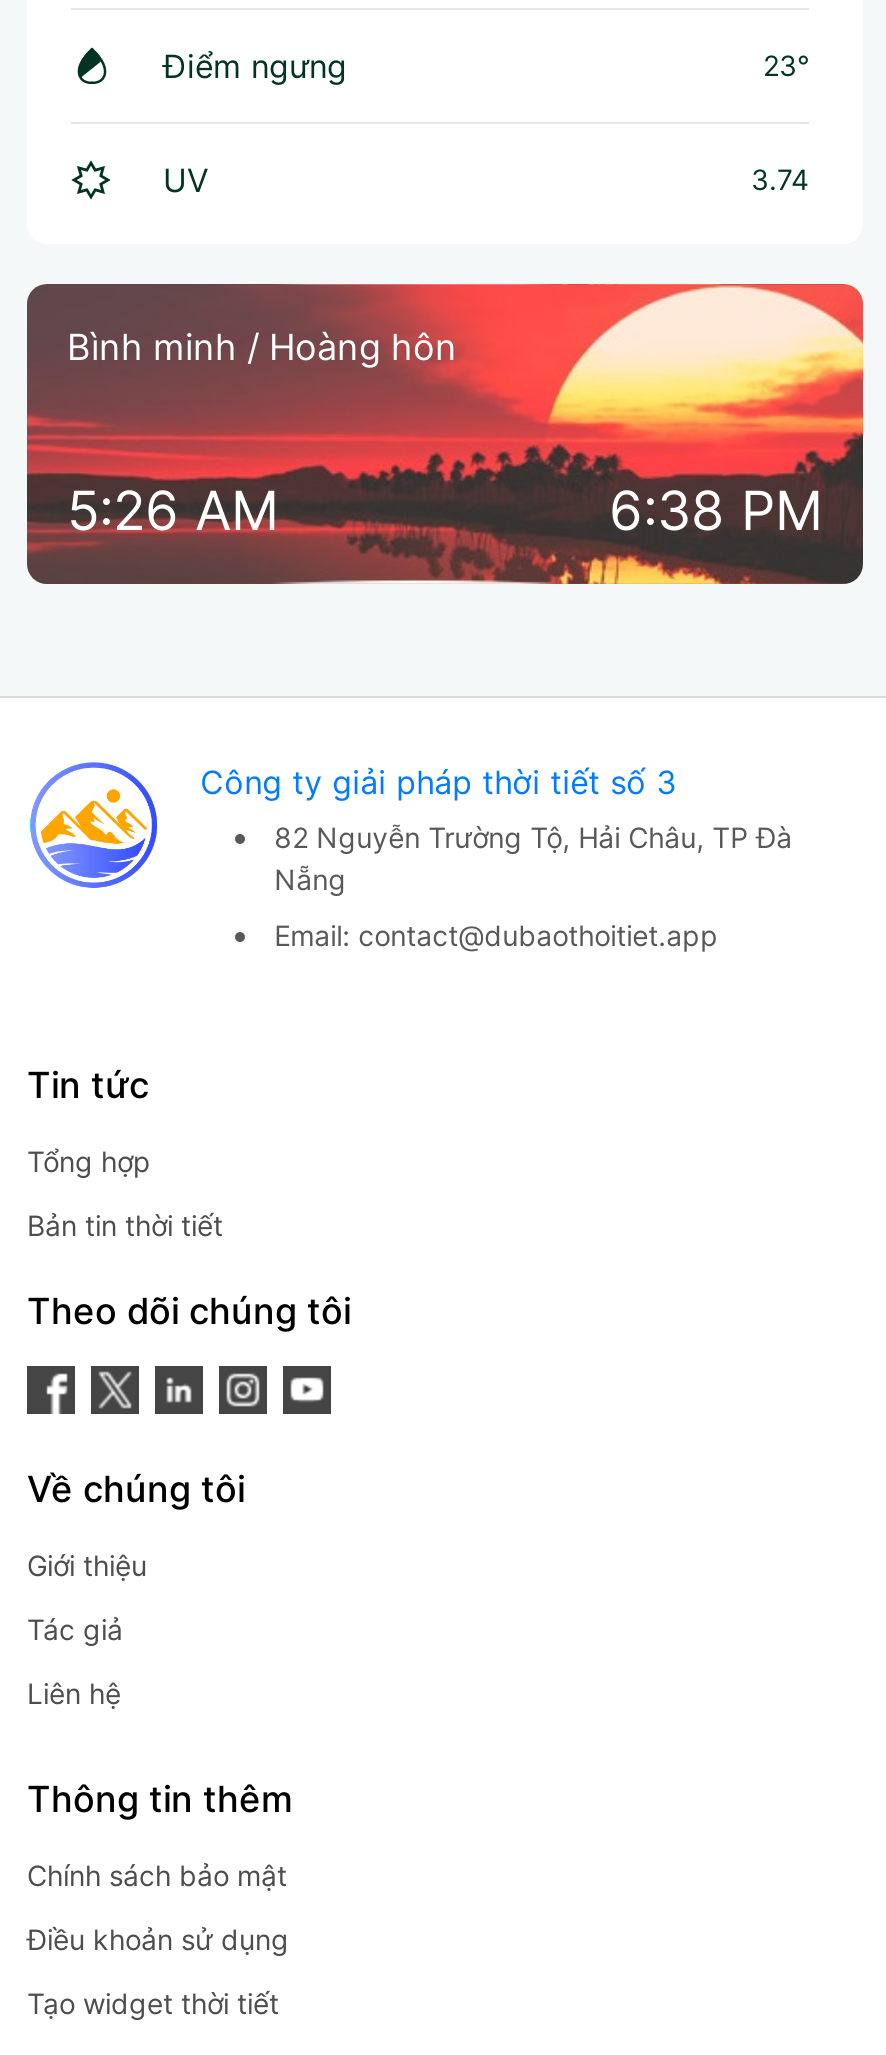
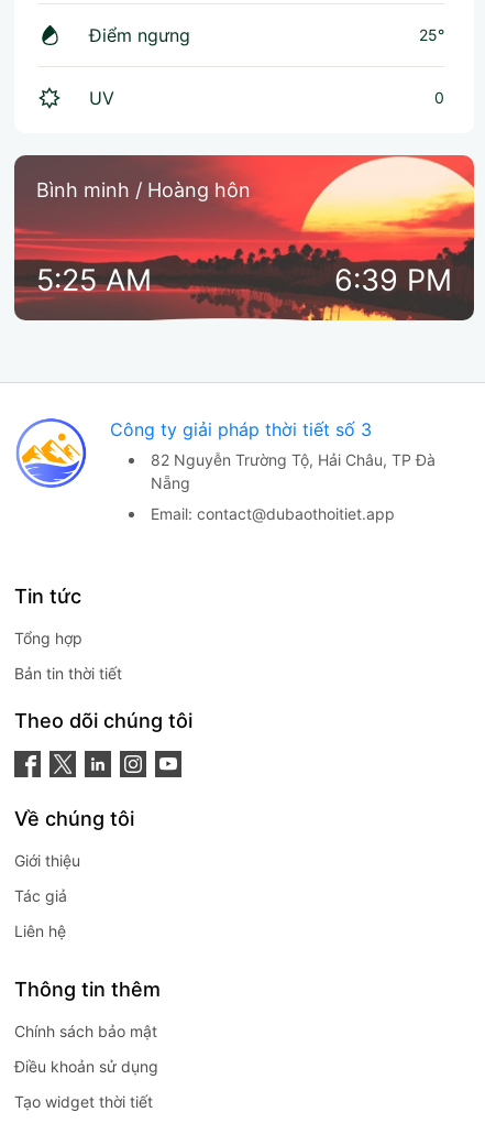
- 23°
+ 25°

- 3.74
+ 0

- 5:26 AM
+ 5:25 AM

- 6:38 PM
+ 6:39 PM
